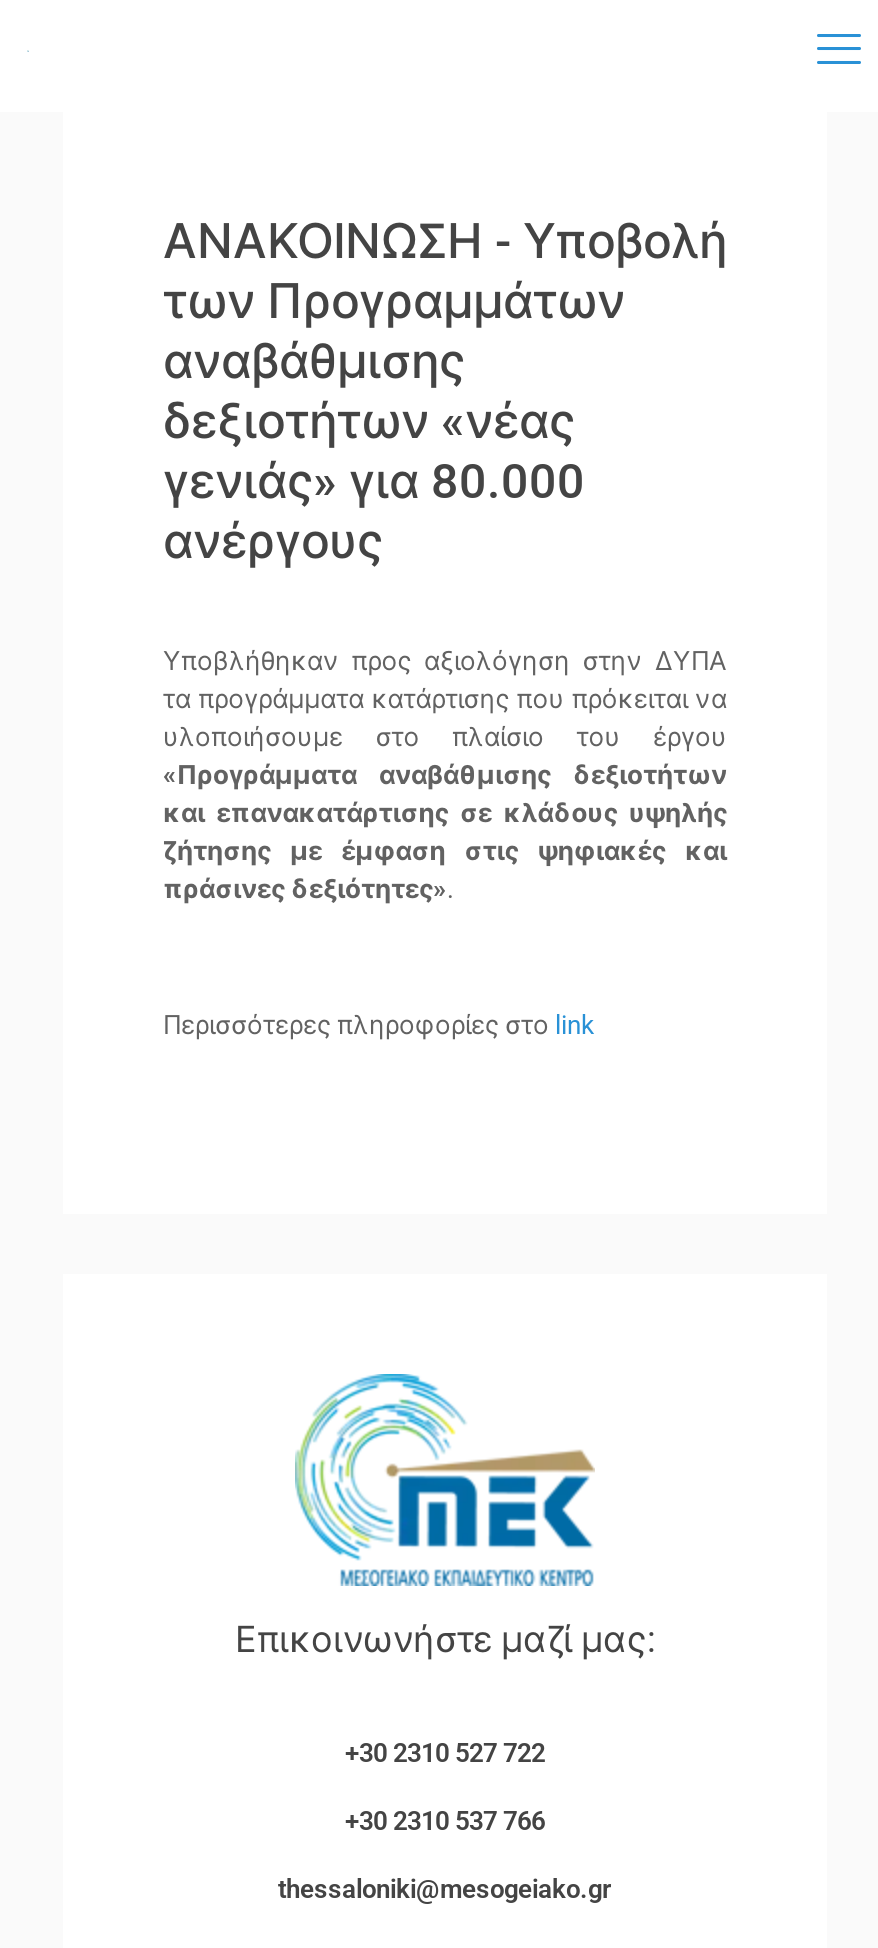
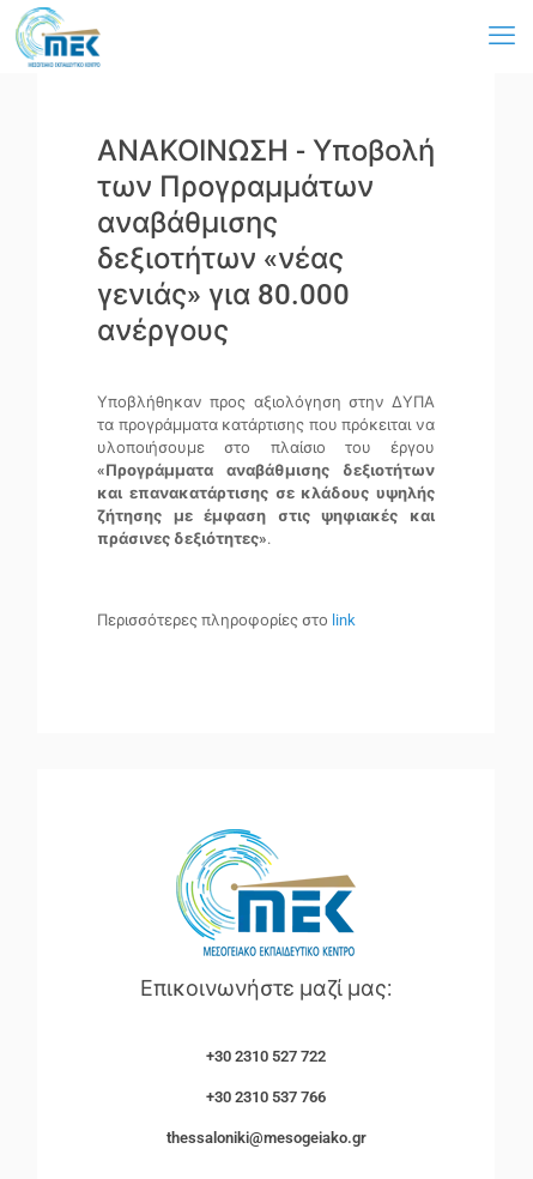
+ [image]
